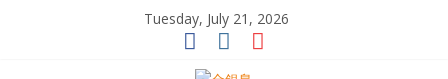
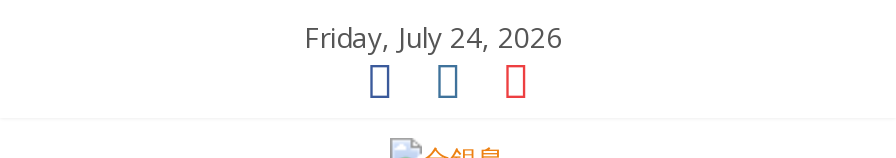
- Tuesday, July 21, 2026
+ Friday, July 24, 2026
